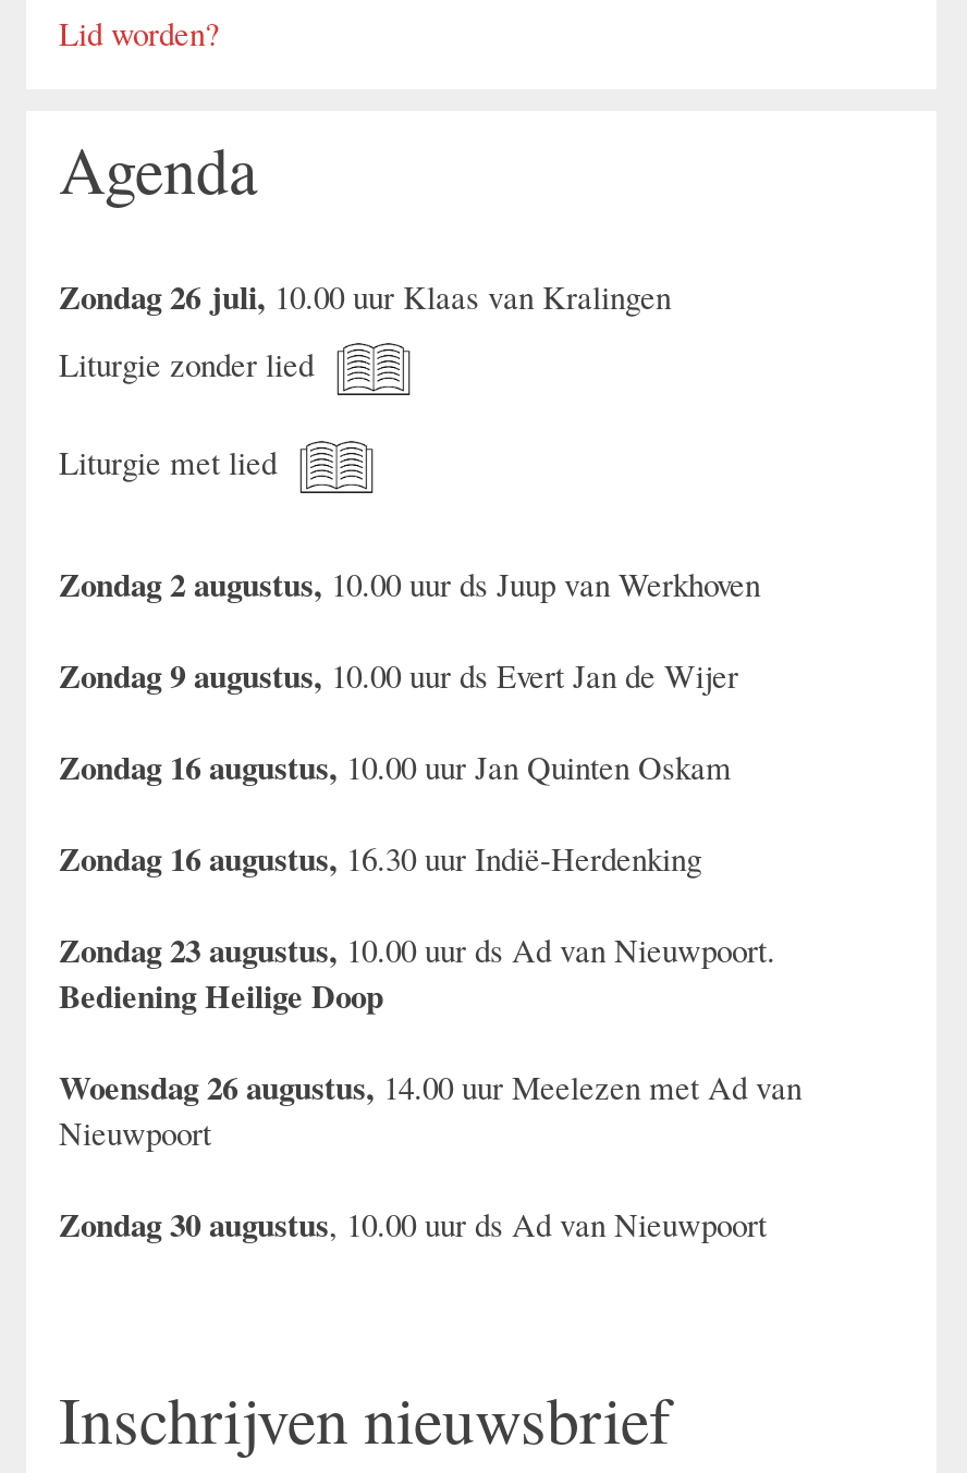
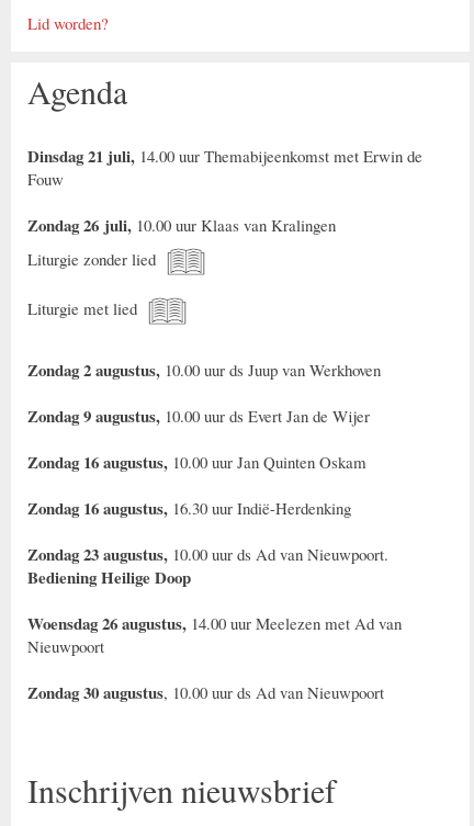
+ Dinsdag 21 juli, 14.00 uur Themabijeenkomst met Erwin de
+ Fouw
